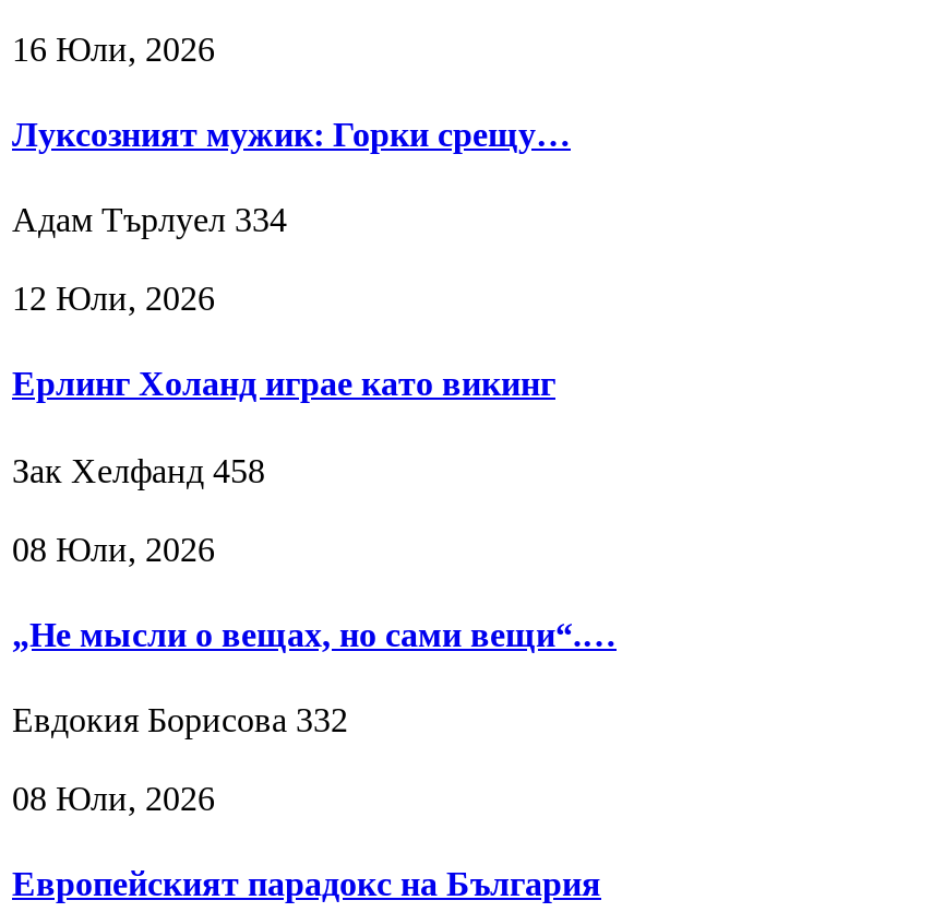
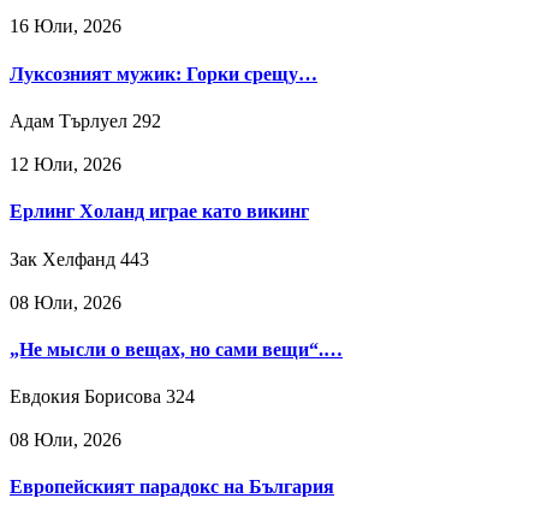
- Адам Търлуел 334
+ Адам Търлуел 292

- Зак Хелфанд 458
+ Зак Хелфанд 443

- Евдокия Борисова 332
+ Евдокия Борисова 324
